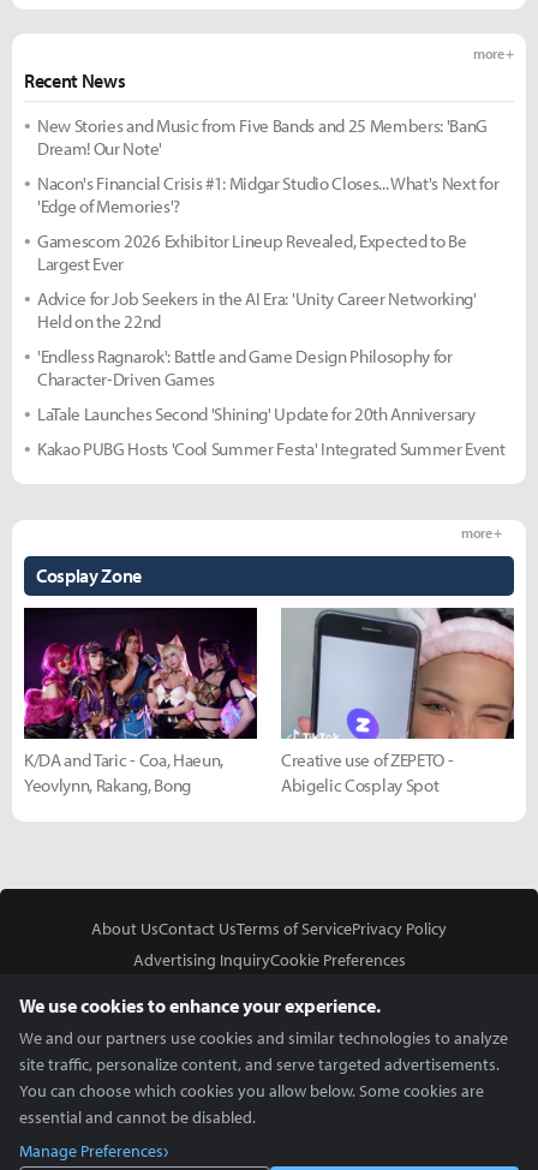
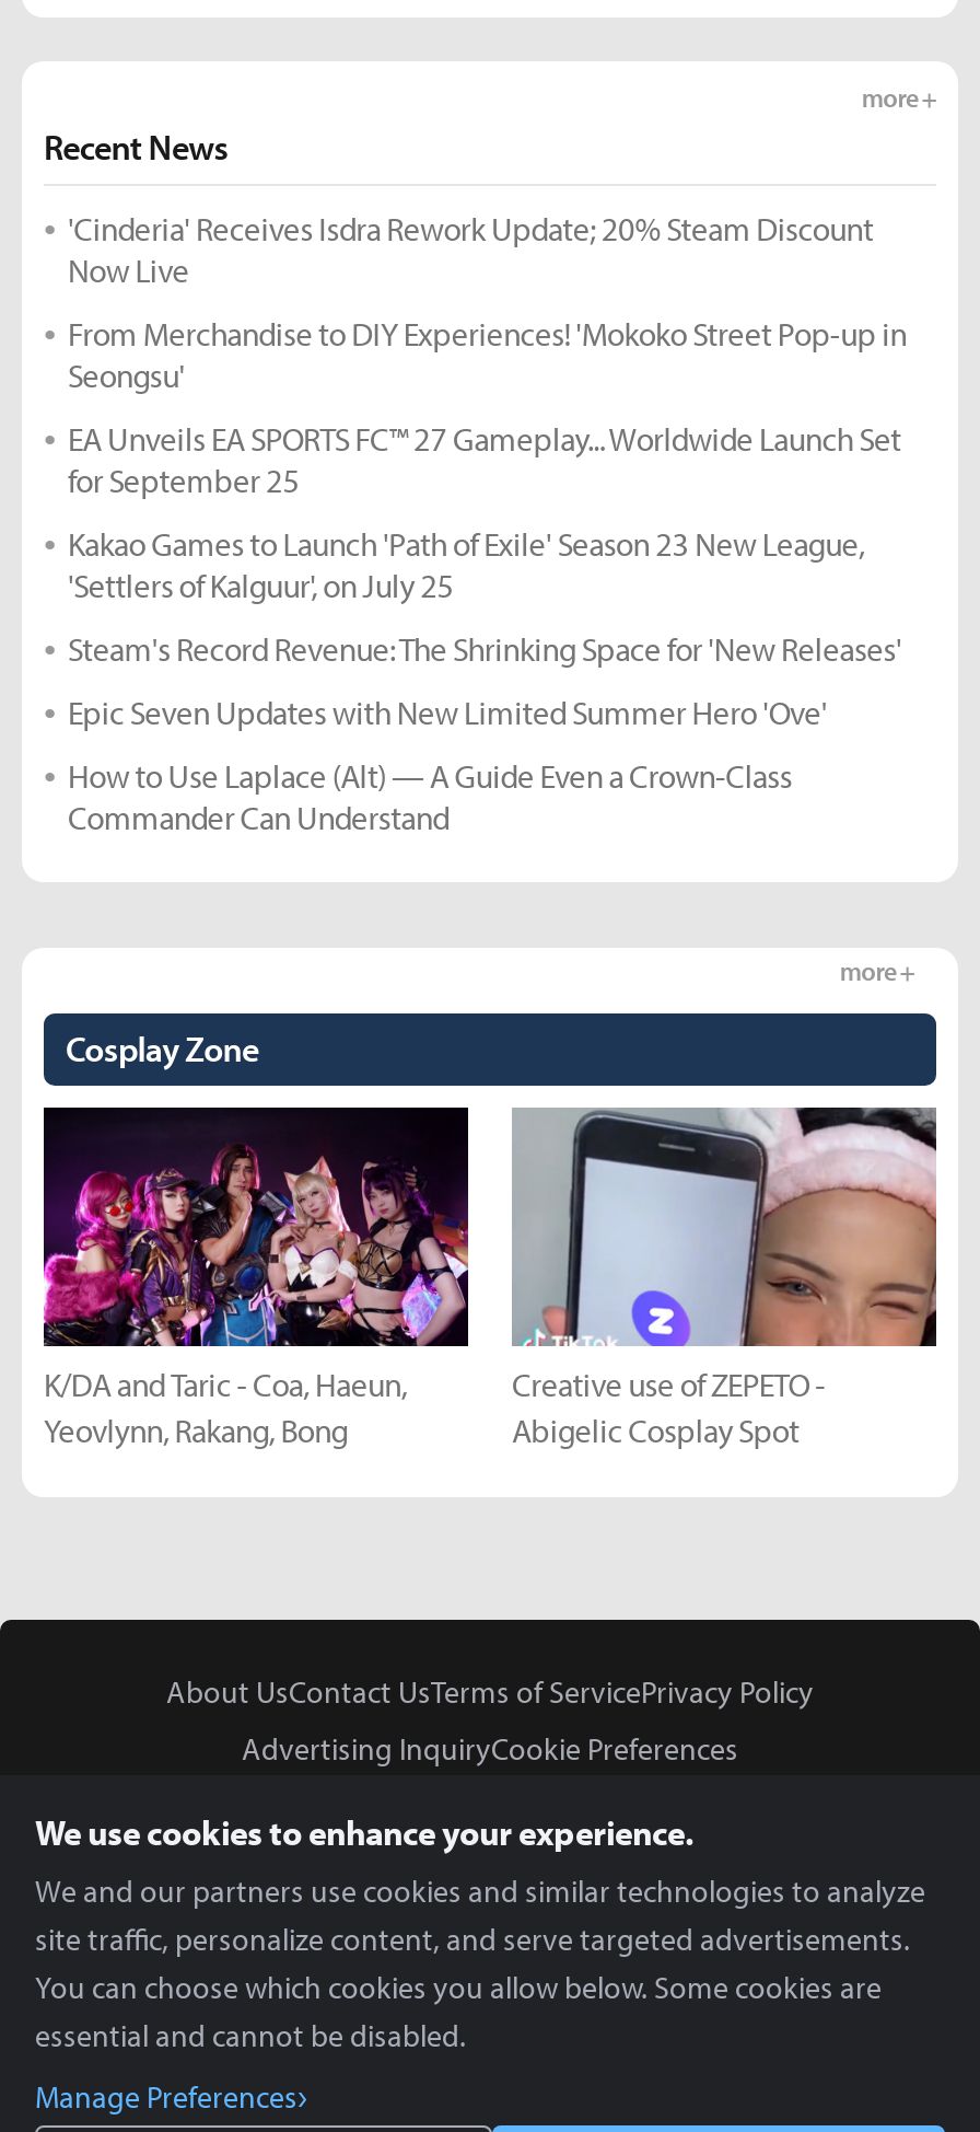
- New Stories and Music from Five Bands and 25 Members: 'BanG
- Dream! Our Note'
+ 'Cinderia' Receives Isdra Rework Update; 20% Steam Discount
+ Now Live

- Nacon's Financial Crisis #1: Midgar Studio Closes... What's Next for
- 'Edge of Memories'?
+ From Merchandise to DIY Experiences! 'Mokoko Street Pop-up in
+ Seongsu'

- Gamescom 2026 Exhibitor Lineup Revealed, Expected to Be
- Largest Ever
+ EA Unveils EA SPORTS FC™ 27 Gameplay... Worldwide Launch Set
+ for September 25

- Advice for Job Seekers in the AI Era: 'Unity Career Networking'
- Held on the 22nd
+ Kakao Games to Launch 'Path of Exile' Season 23 New League,
+ 'Settlers of Kalguur', on July 25

- 'Endless Ragnarok': Battle and Game Design Philosophy for
- Character-Driven Games
+ Steam's Record Revenue: The Shrinking Space for 'New Releases'

- LaTale Launches Second 'Shining' Update for 20th Anniversary
+ Epic Seven Updates with New Limited Summer Hero 'Ove'

- Kakao PUBG Hosts 'Cool Summer Festa' Integrated Summer Event
+ How to Use Laplace (Alt) — A Guide Even a Crown-Class
+ Commander Can Understand
